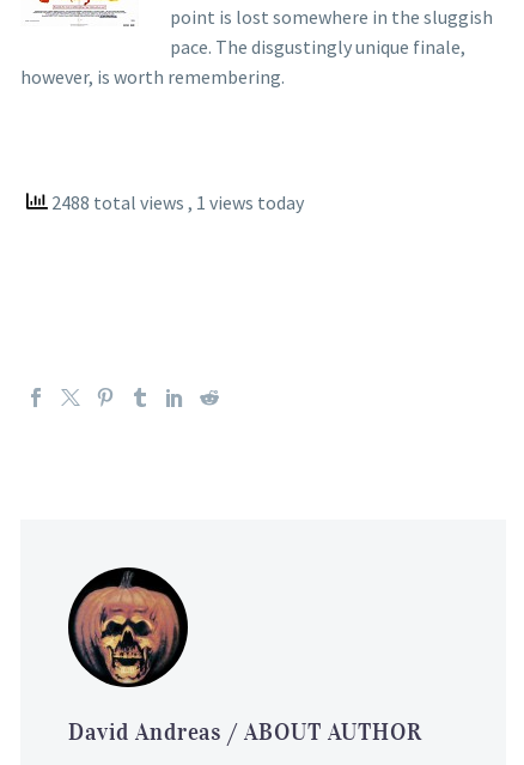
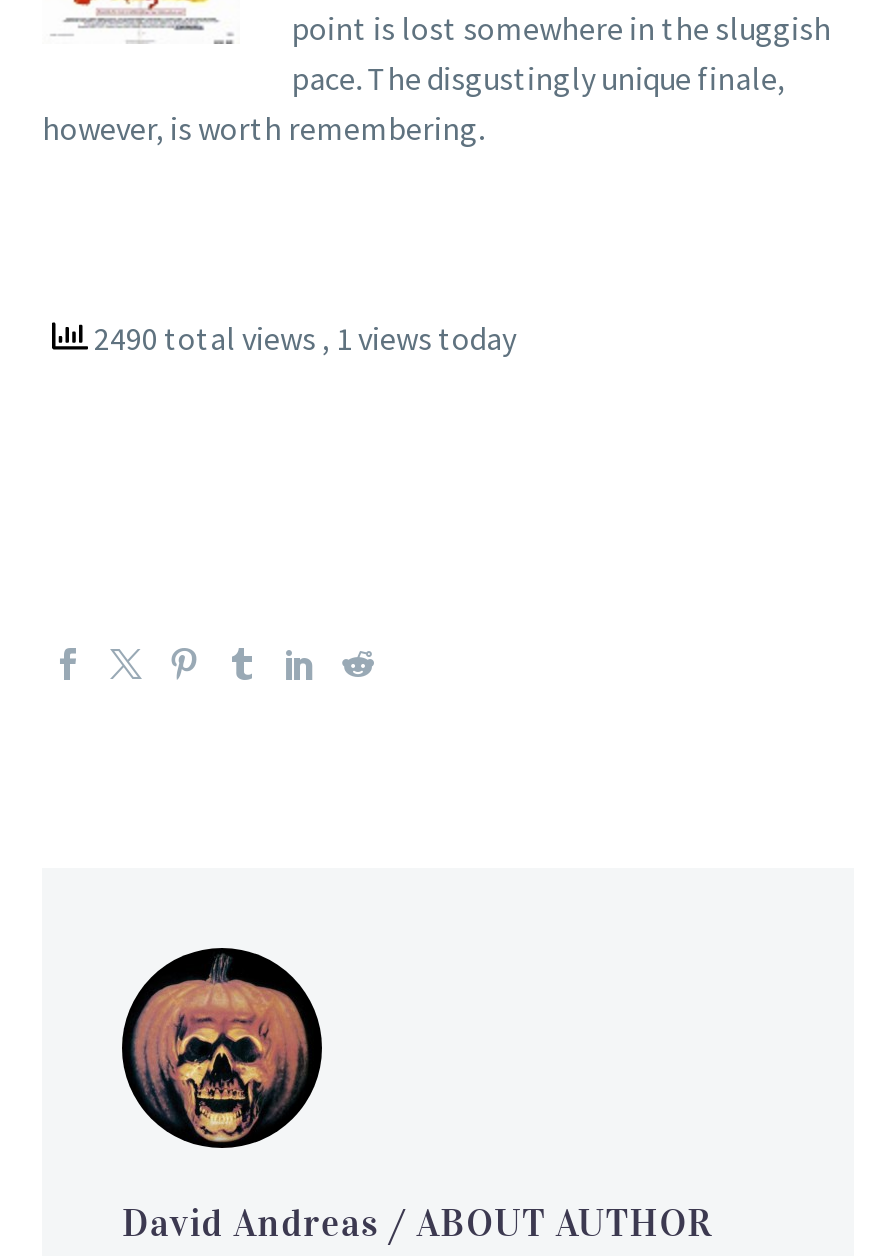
- 2488 total views, 1 views today
+ 2490 total views, 1 views today
